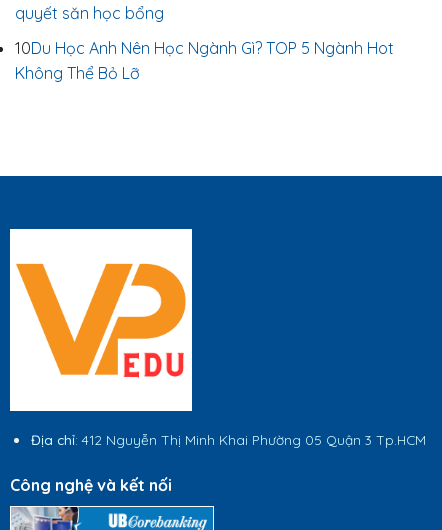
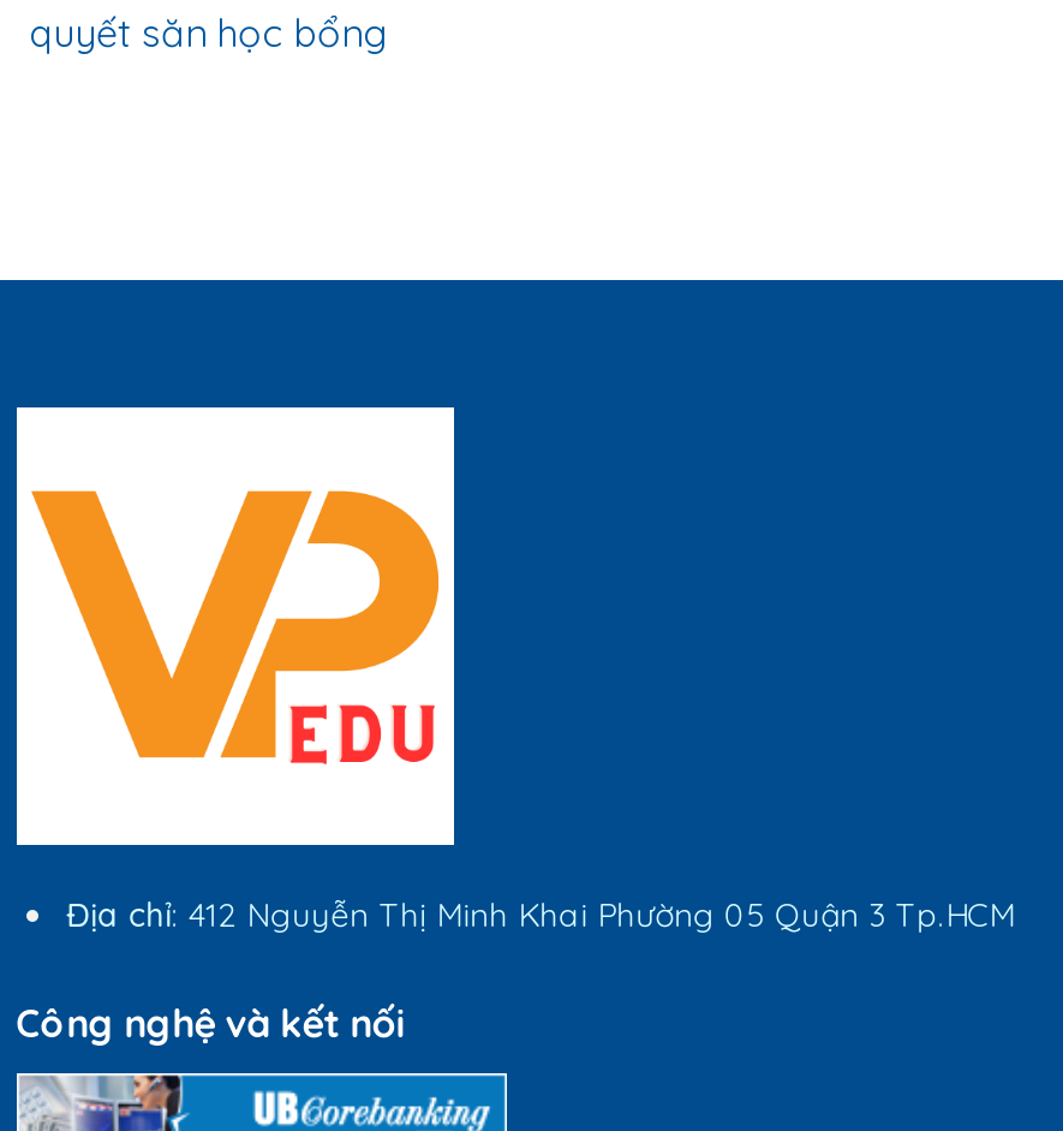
- 10Du Học Anh Nên Học Ngành Gì? TOP 5 Ngành Hot
- Không Thể Bỏ Lỡ
